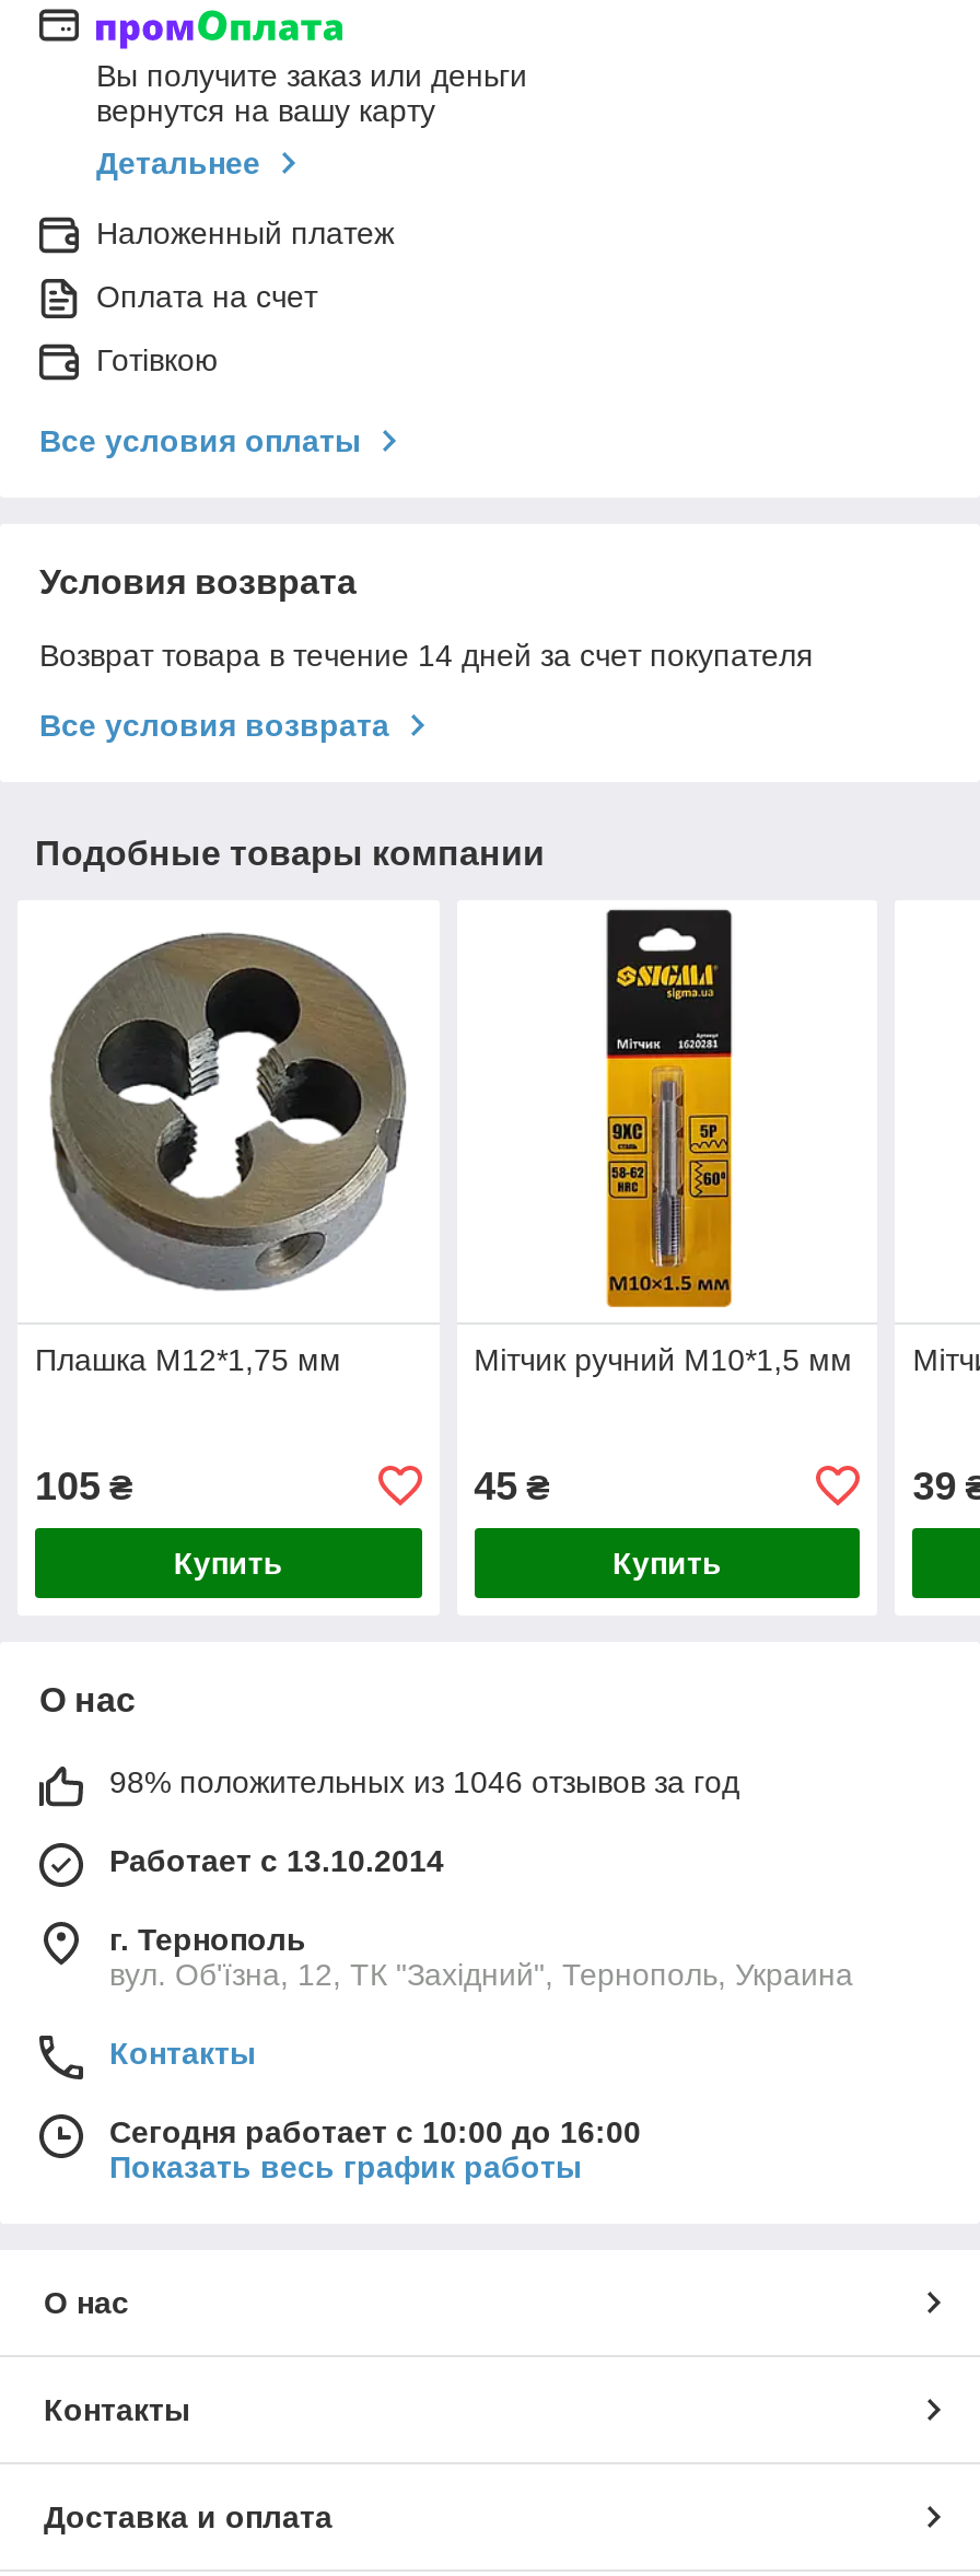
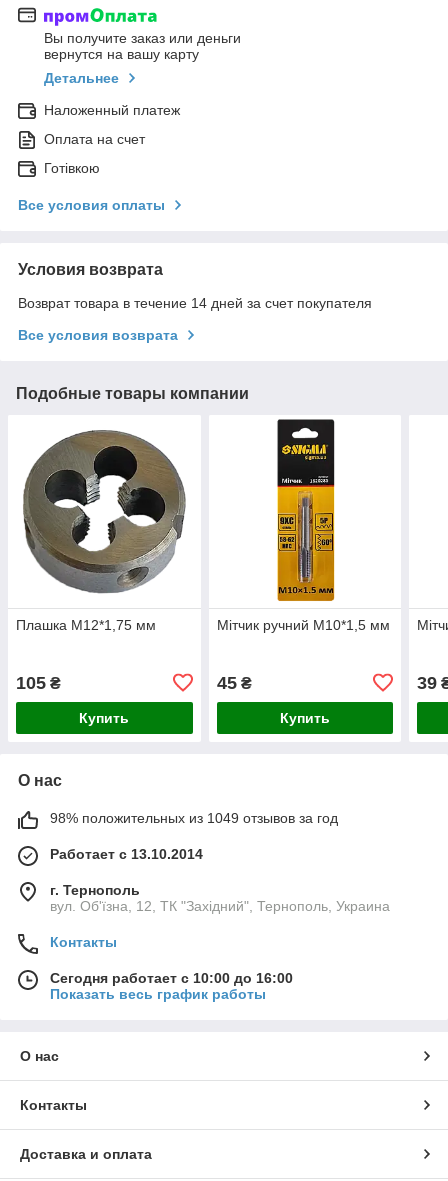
- 98% положительных из 1046 отзывов за год
+ 98% положительных из 1049 отзывов за год
